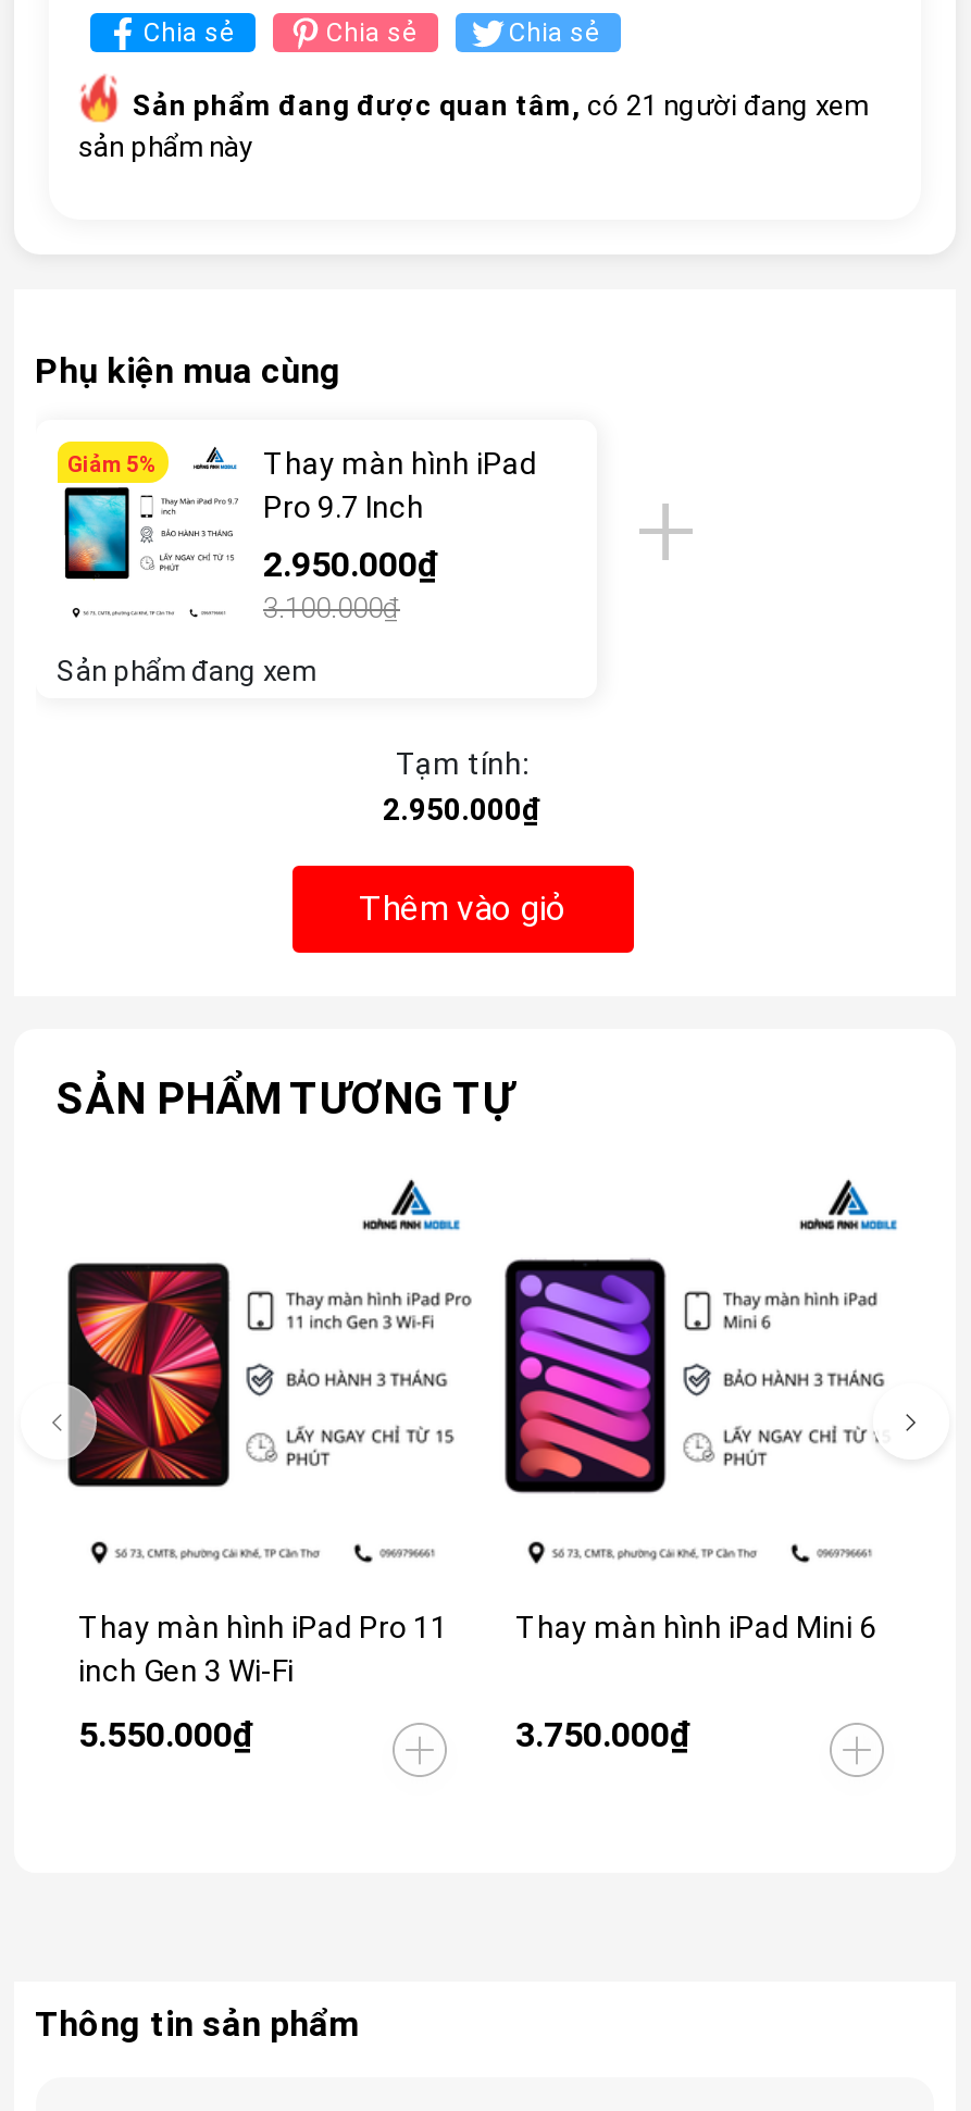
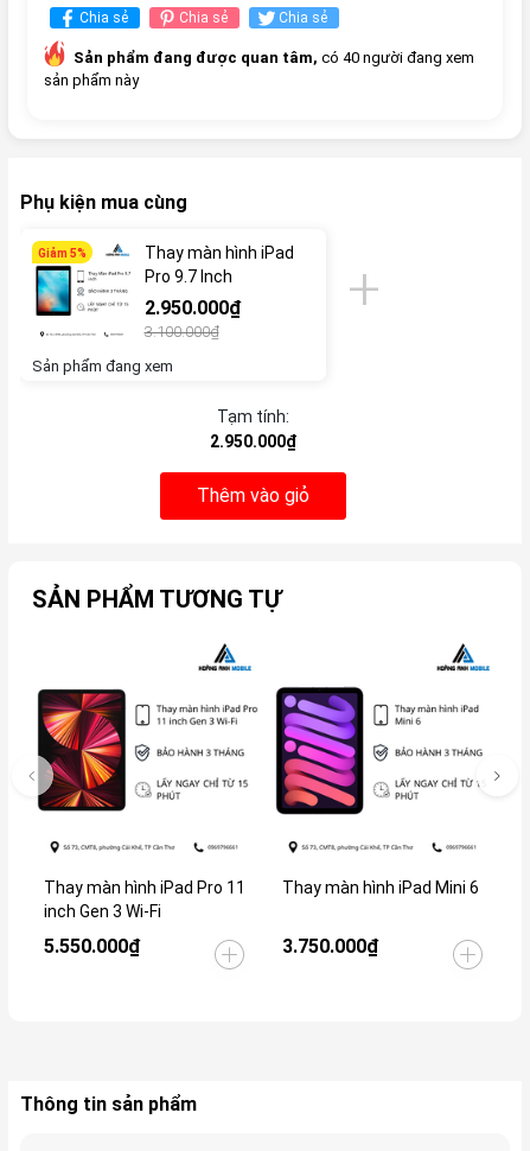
- Sản phẩm đang được quan tâm, có 21 người đang xem
+ Sản phẩm đang được quan tâm, có 40 người đang xem
